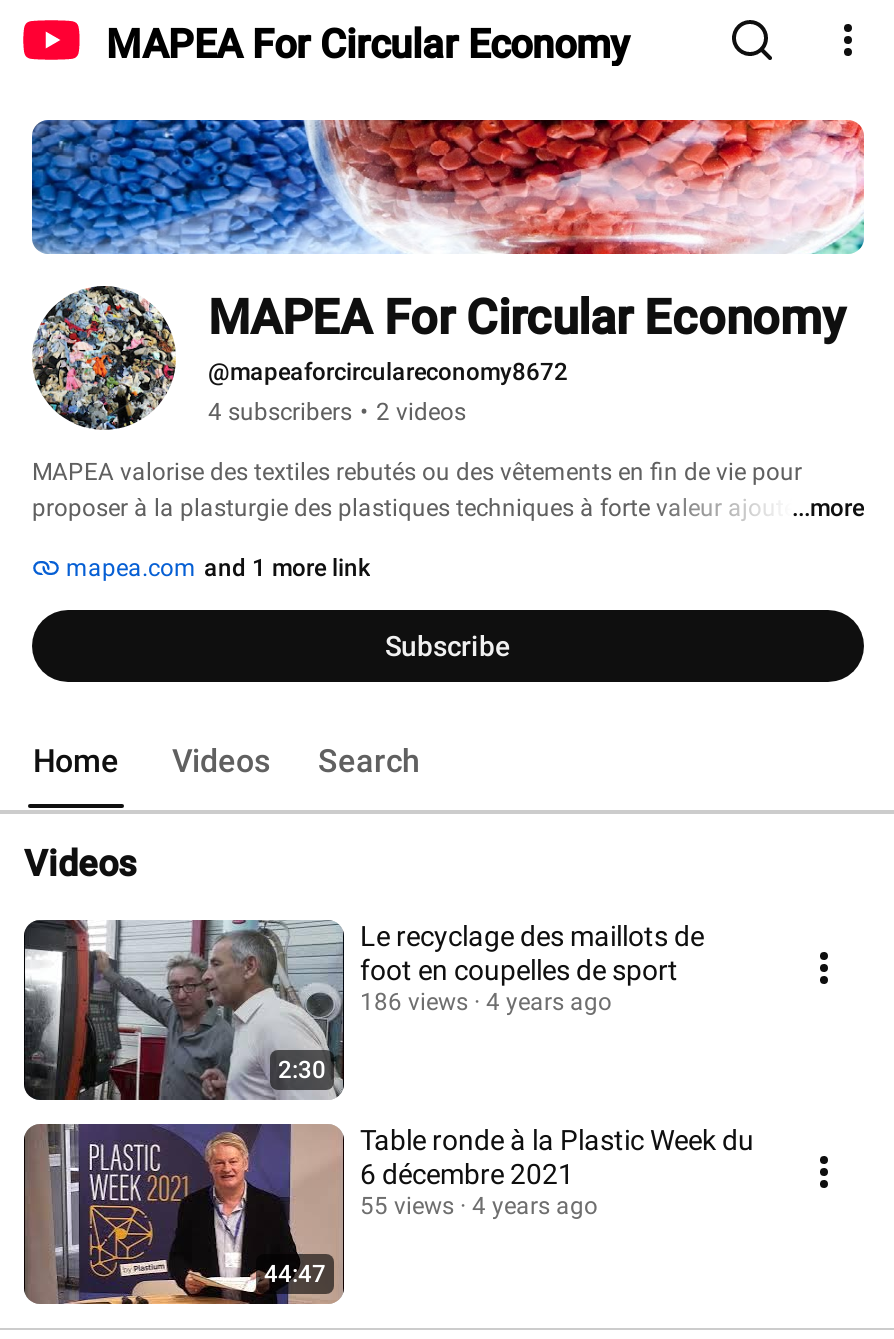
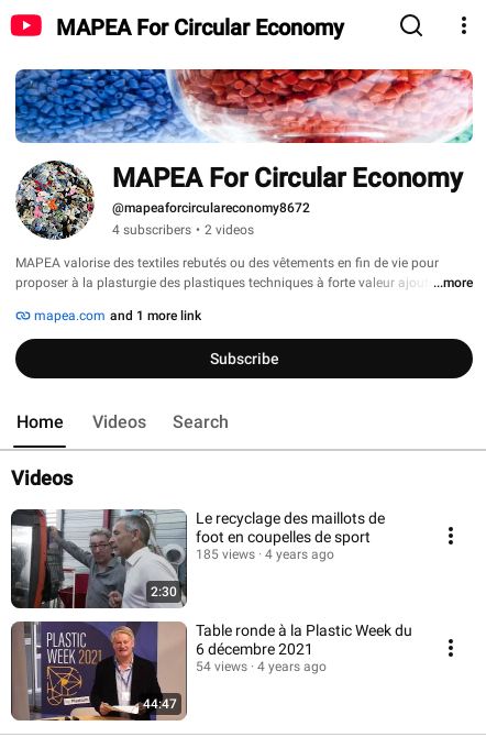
- 186 views 4 years ago
+ 185 views 4 years ago

- 55 views 4 years ago
+ 54 views 4 years ago
